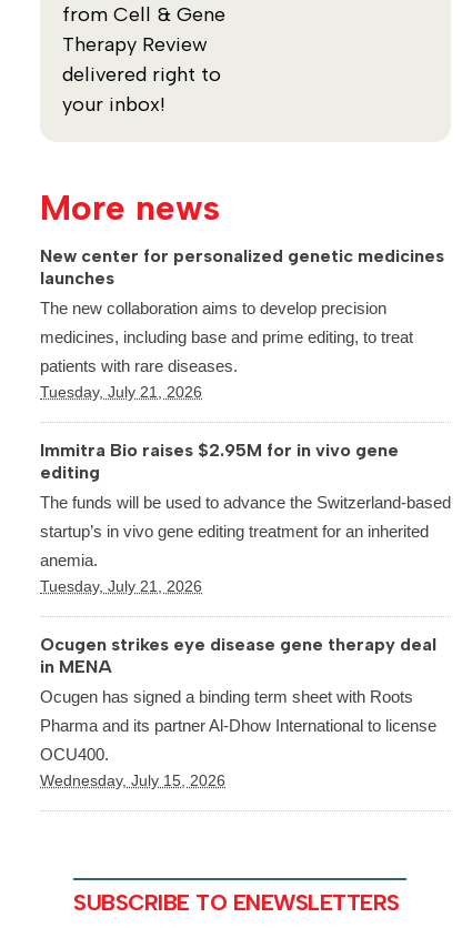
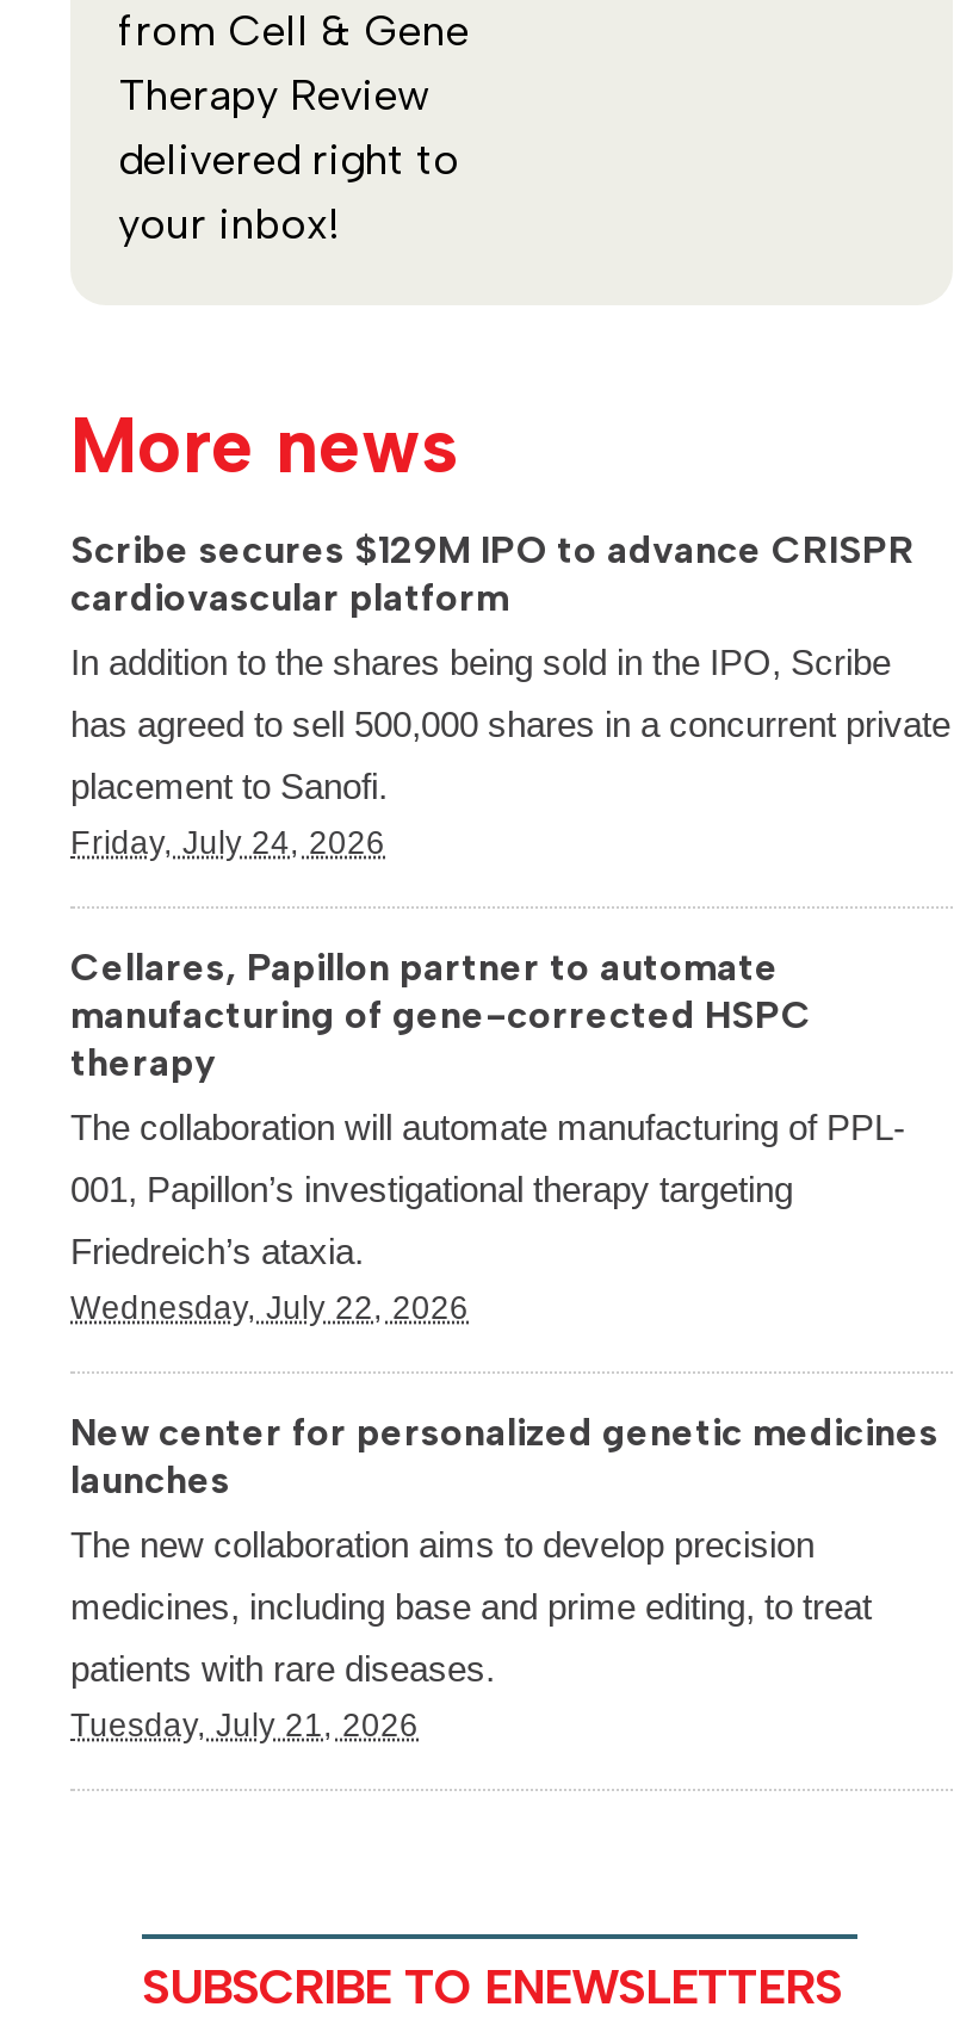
+ Scribe secures $129M IPO to advance CRISPR
+ cardiovascular platform
+ In addition to the shares being sold in the IPO, Scribe
+ has agreed to sell 500,000 shares in a concurrent private
+ placement to Sanofi.
+ Friday, July 24, 2026
+ Cellares, Papillon partner to automate
+ manufacturing of gene-corrected HSPC
+ therapy
+ The collaboration will automate manufacturing of PPL-
+ 001, Papillon’s investigational therapy targeting
+ Friedreich’s ataxia.
+ Wednesday, July 22, 2026

moved down: New center for personalized genetic medicines | launches | The new collaboration aims to develop precision | medicines, including base and prime editing, to treat | patients with rare diseases. | Tuesday, July 21, 2026

- Immitra Bio raises $2.95M for in vivo gene
- editing
- The funds will be used to advance the Switzerland-based
- startup’s in vivo gene editing treatment for an inherited
- anemia.
- Tuesday, July 21, 2026
- Ocugen strikes eye disease gene therapy deal
- in MENA
- Ocugen has signed a binding term sheet with Roots
- Pharma and its partner Al-Dhow International to license
- OCU400.
- Wednesday, July 15, 2026
